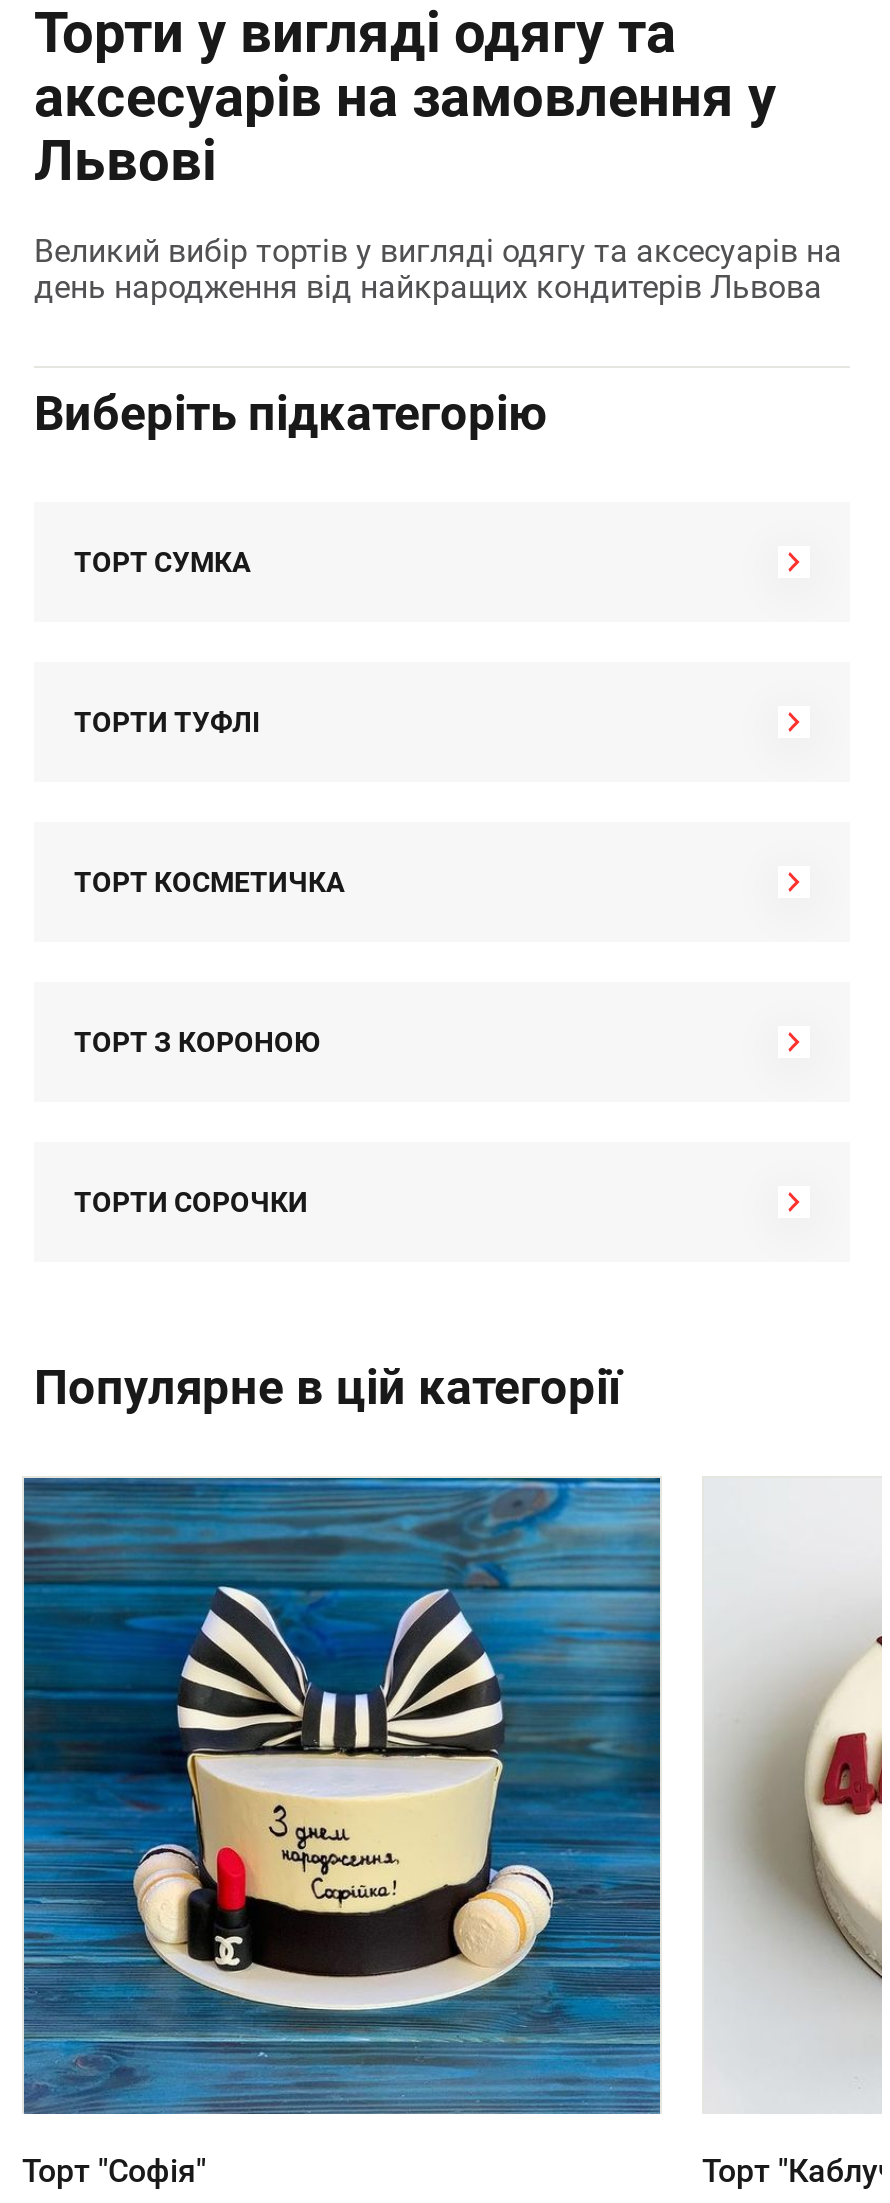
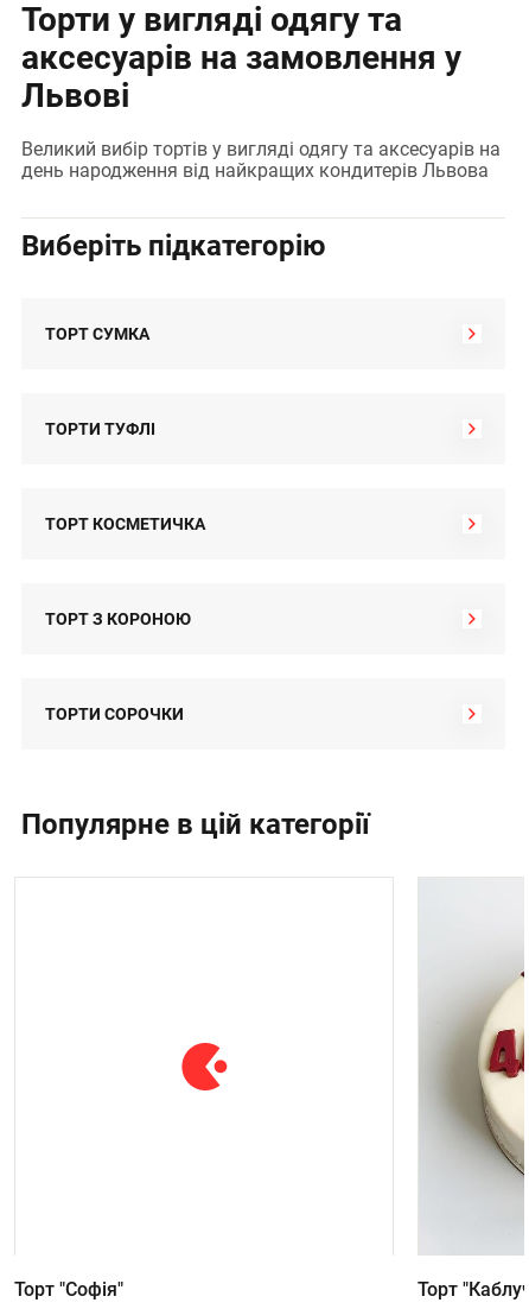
- [image]
